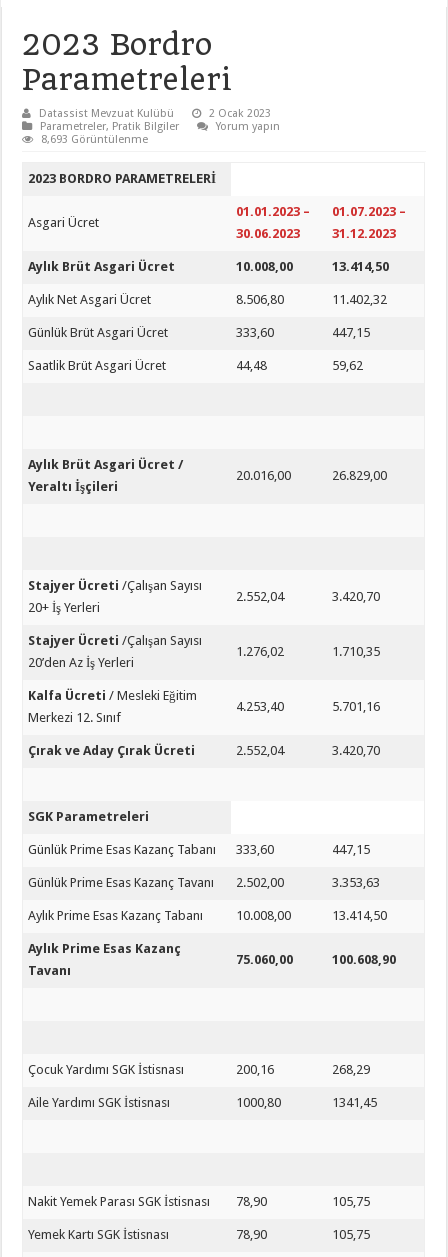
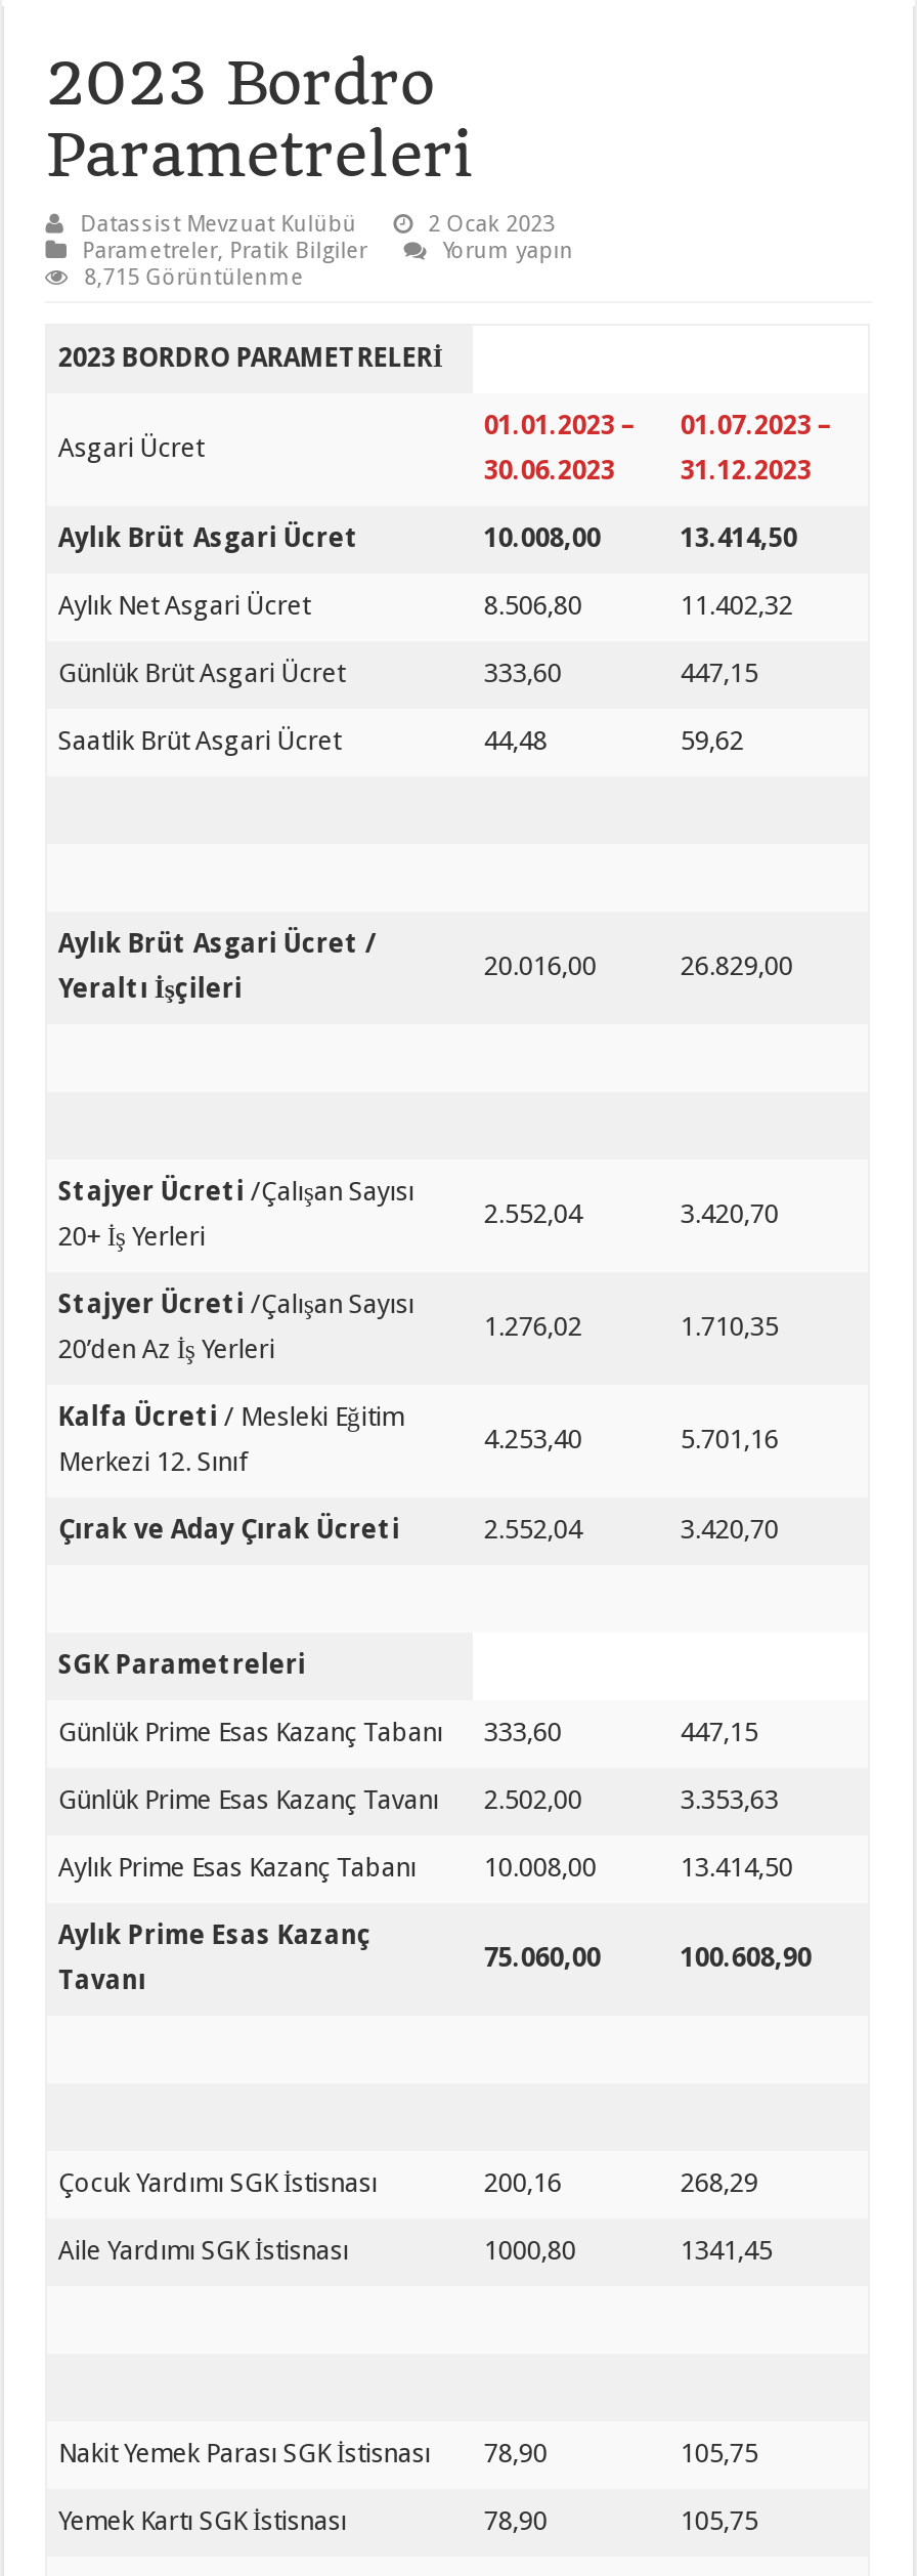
- 8,693 Görüntülenme
+ 8,715 Görüntülenme
